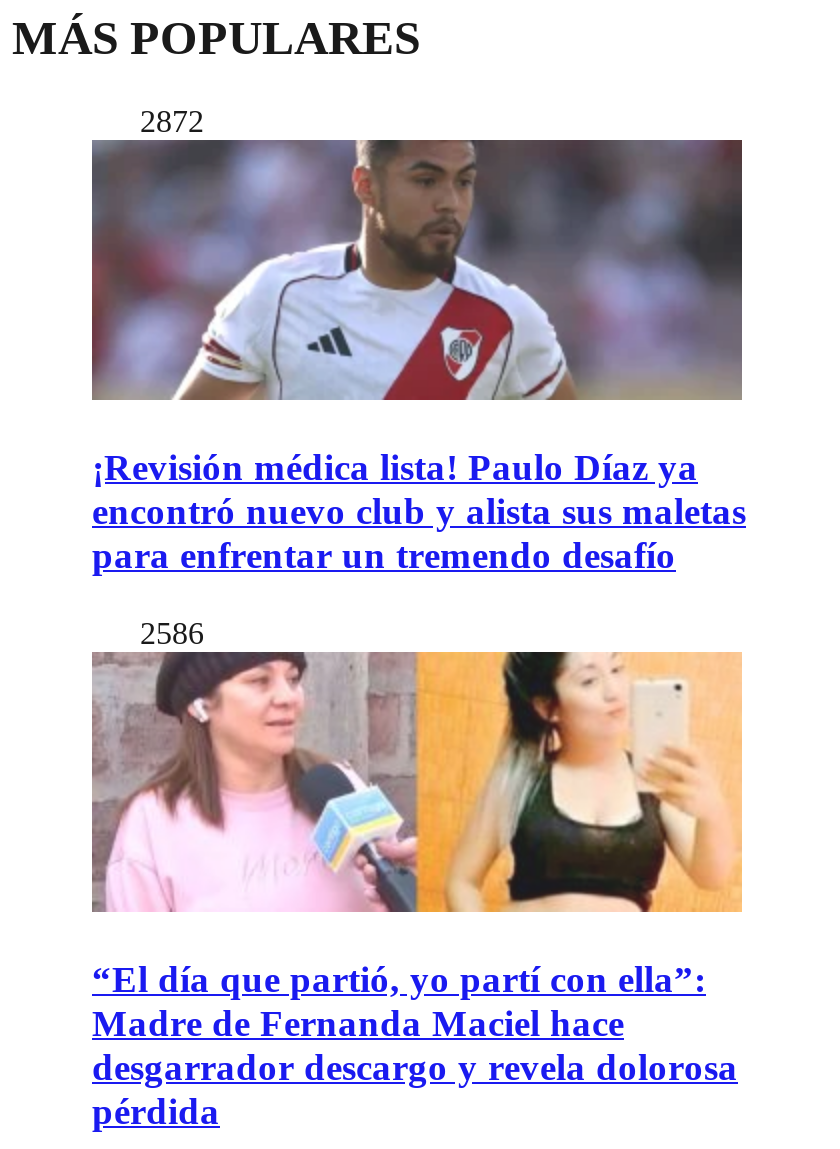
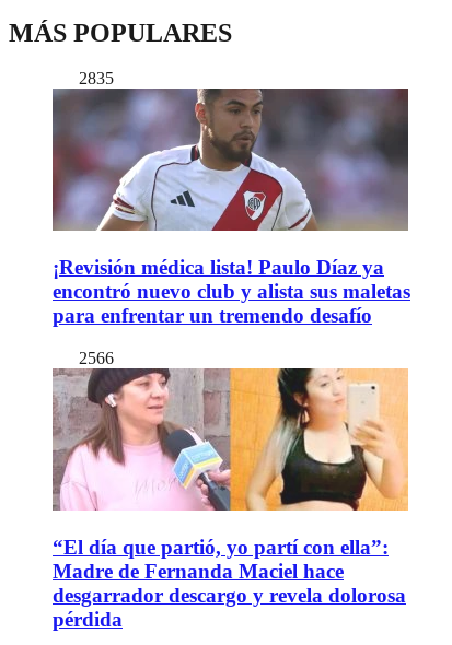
- 2872
+ 2835

- 2586
+ 2566
